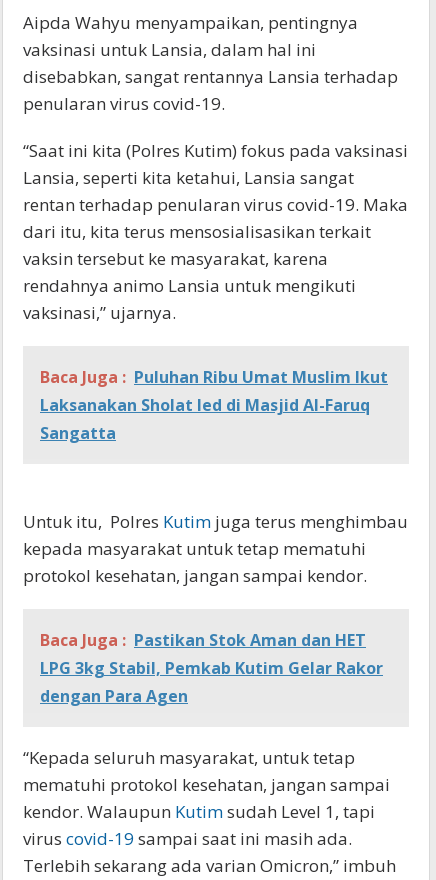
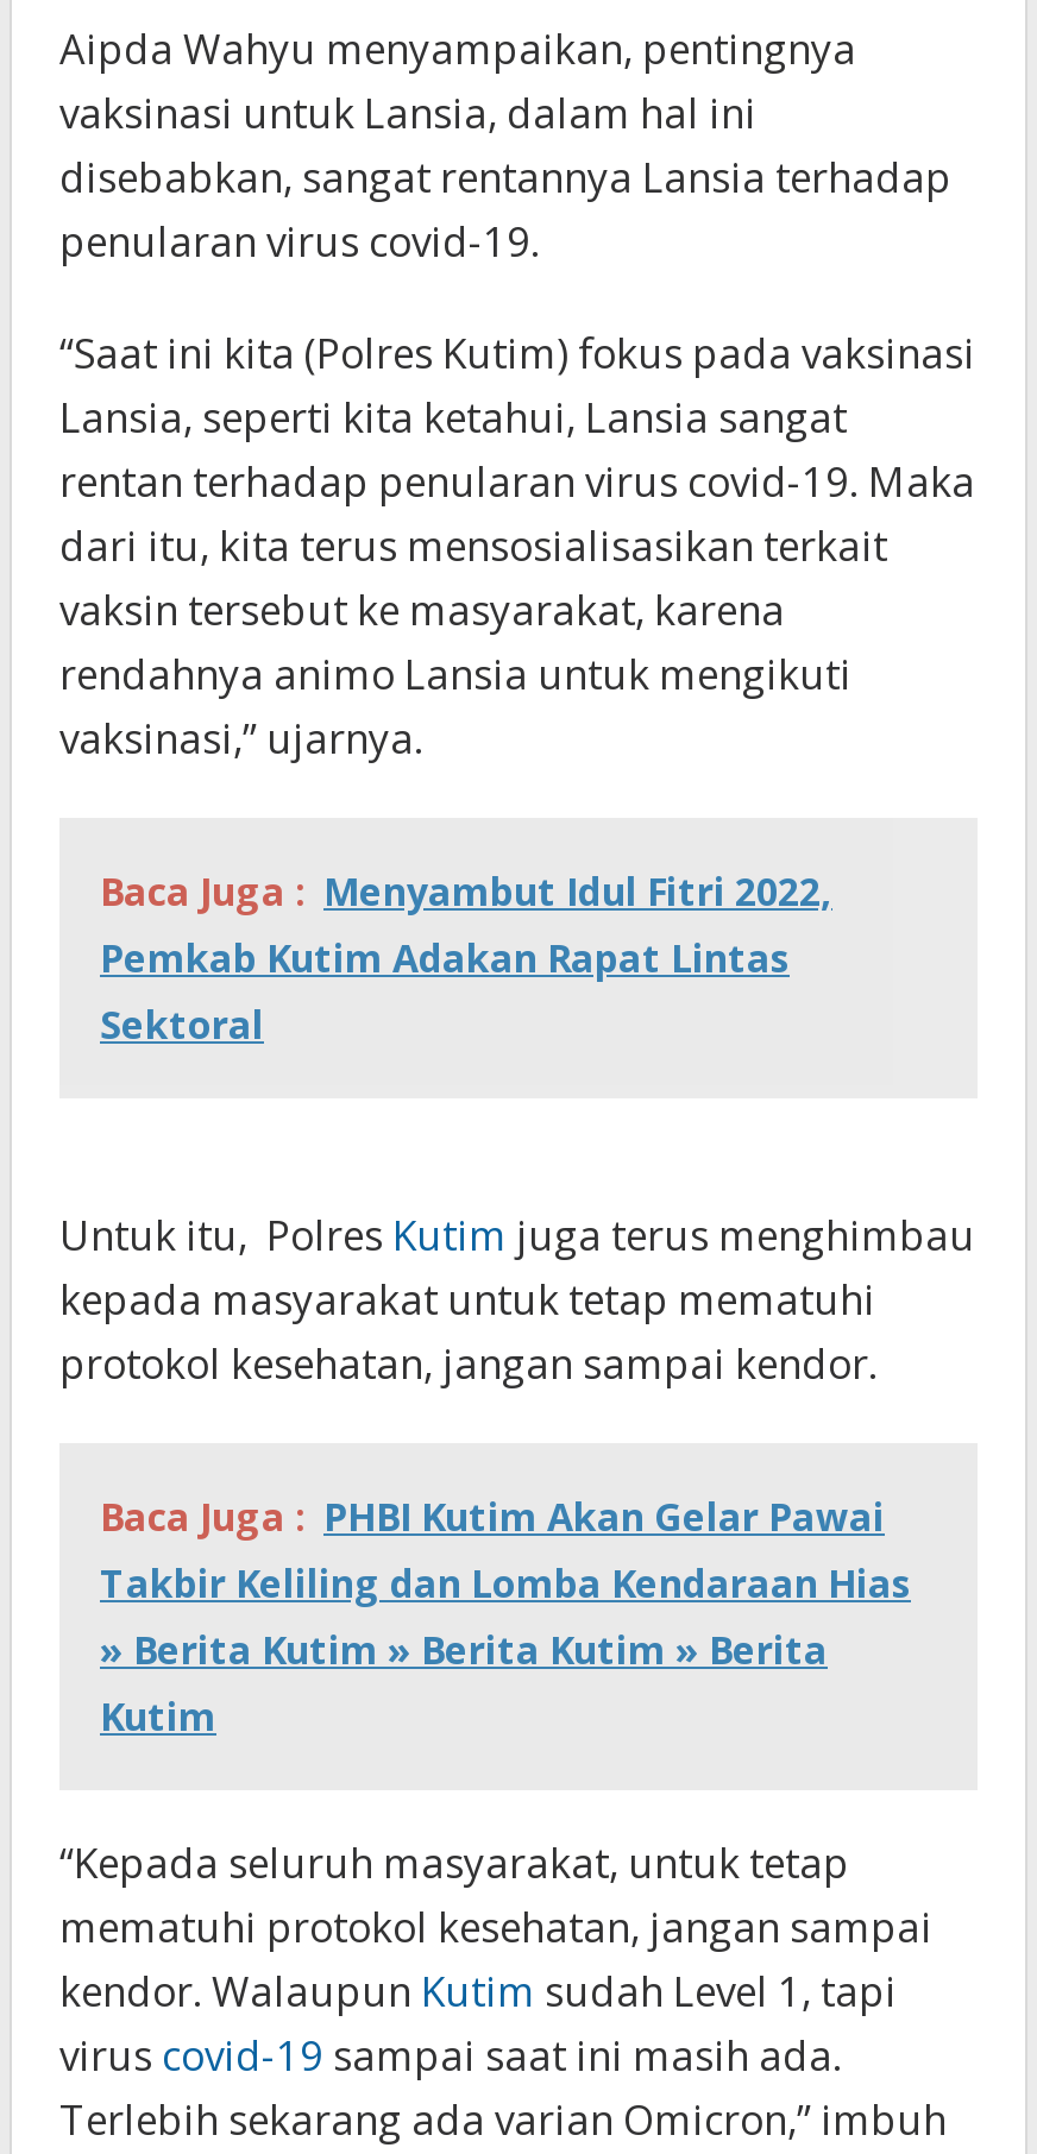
- Baca Juga : Puluhan Ribu Umat Muslim Ikut
- Laksanakan Sholat Ied di Masjid Al-Faruq
- Sangatta
+ Baca Juga : Menyambut Idul Fitri 2022,
+ Pemkab Kutim Adakan Rapat Lintas
+ Sektoral

- Baca Juga : Pastikan Stok Aman dan HET
- LPG 3kg Stabil, Pemkab Kutim Gelar Rakor
- dengan Para Agen
+ Baca Juga : PHBI Kutim Akan Gelar Pawai
+ Takbir Keliling dan Lomba Kendaraan Hias
+ » Berita Kutim » Berita Kutim » Berita
+ Kutim
